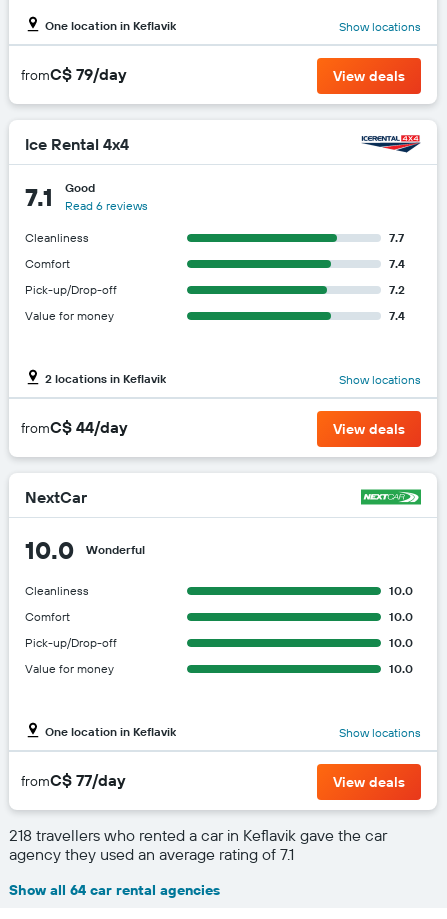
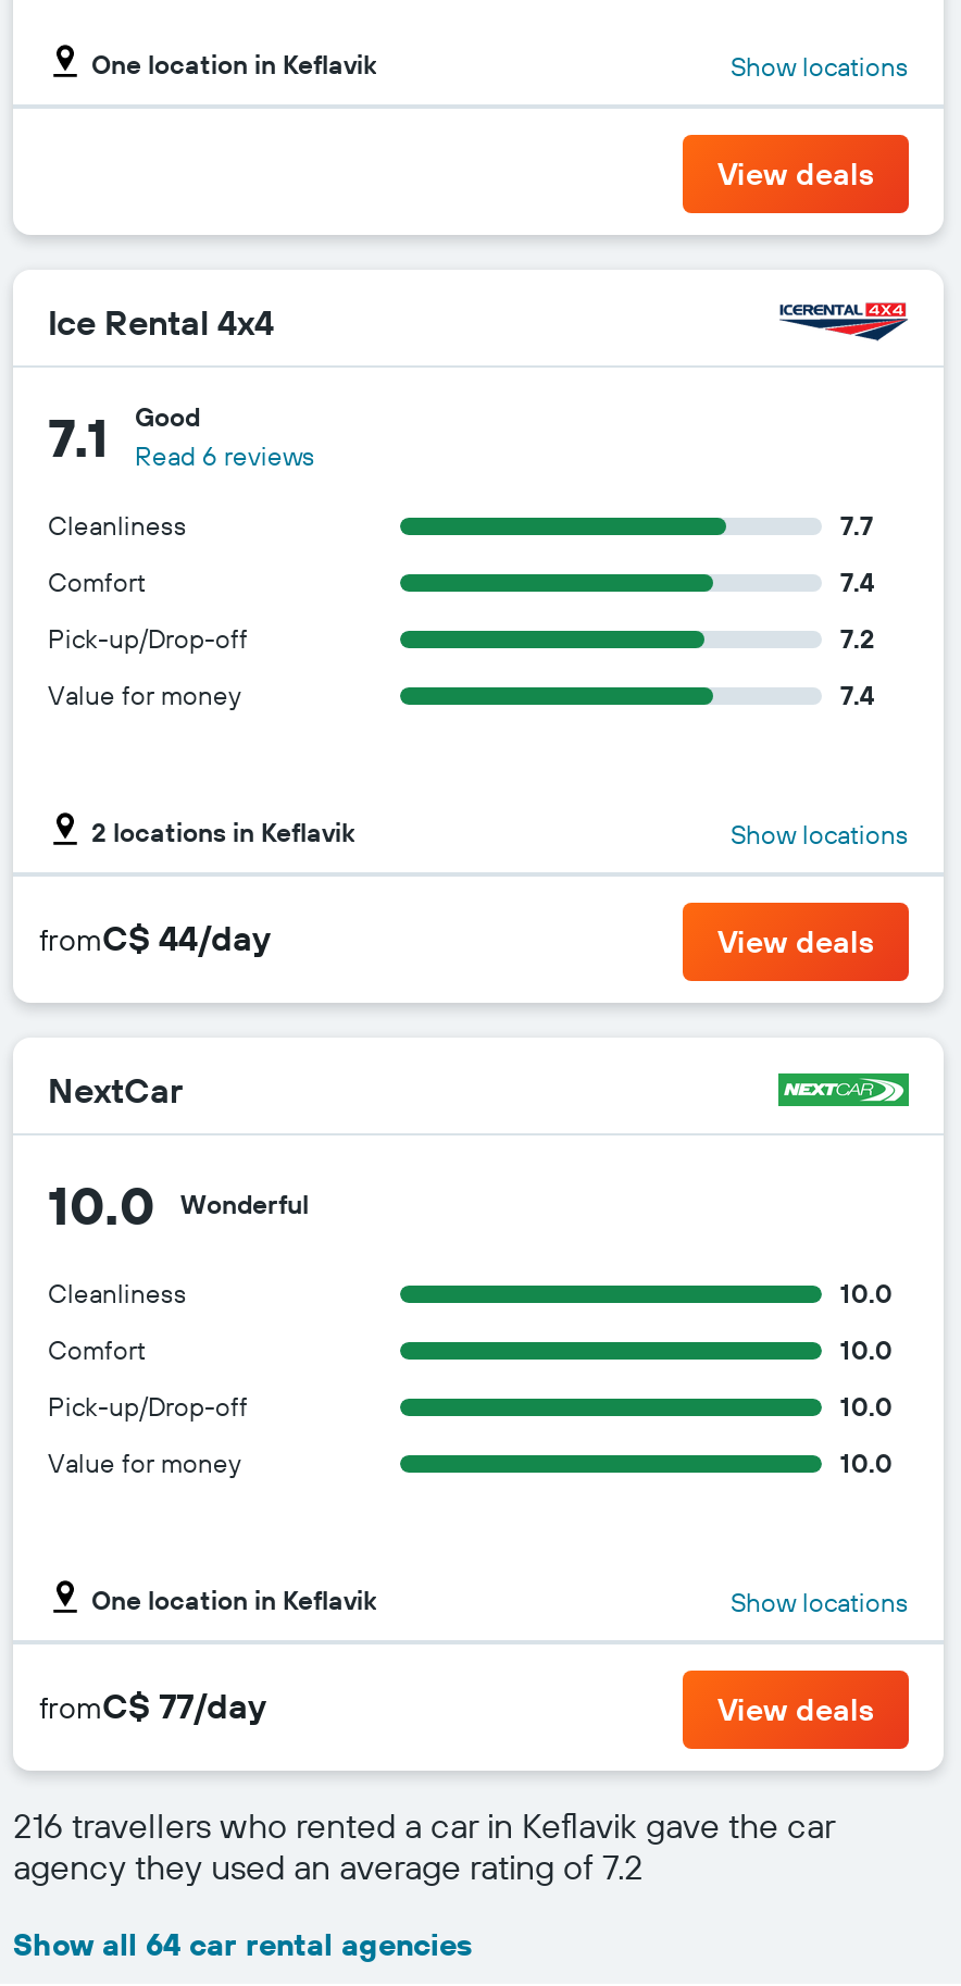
- fromC$ 79/day

- 218 travellers who rented a car in Keflavik gave the car
+ 216 travellers who rented a car in Keflavik gave the car

- agency they used an average rating of 7.1
+ agency they used an average rating of 7.2
